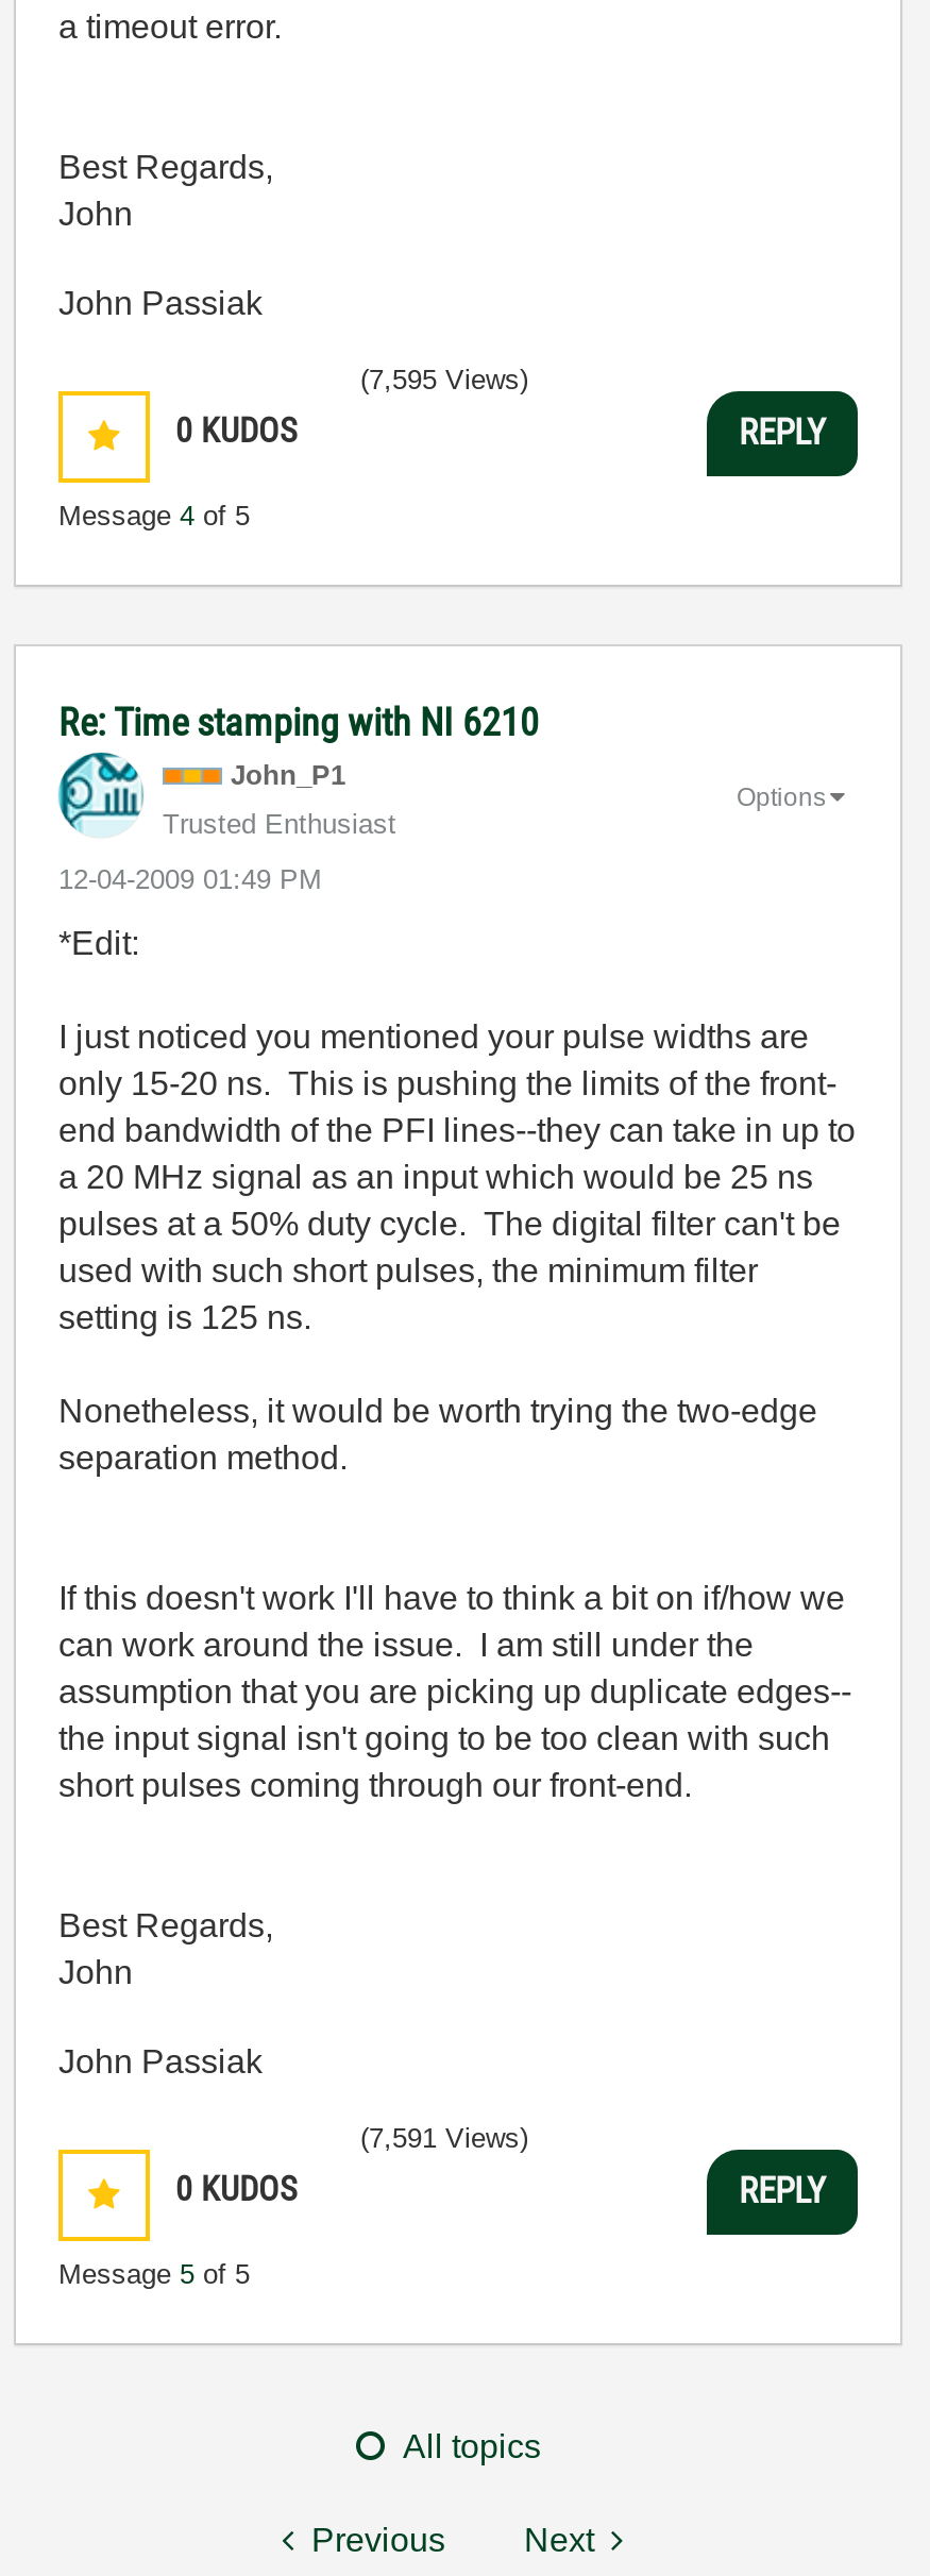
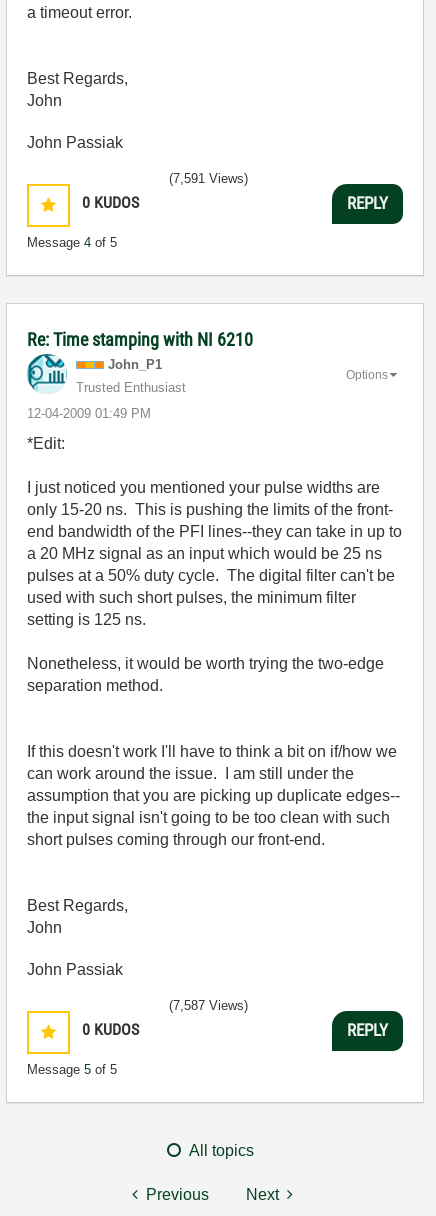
- (7,595 Views)
+ (7,591 Views)

- (7,591 Views)
+ (7,587 Views)
